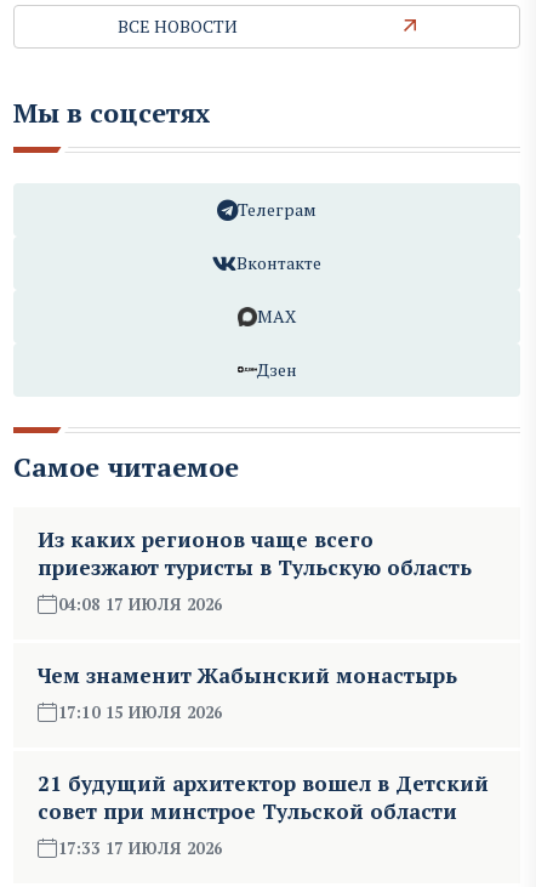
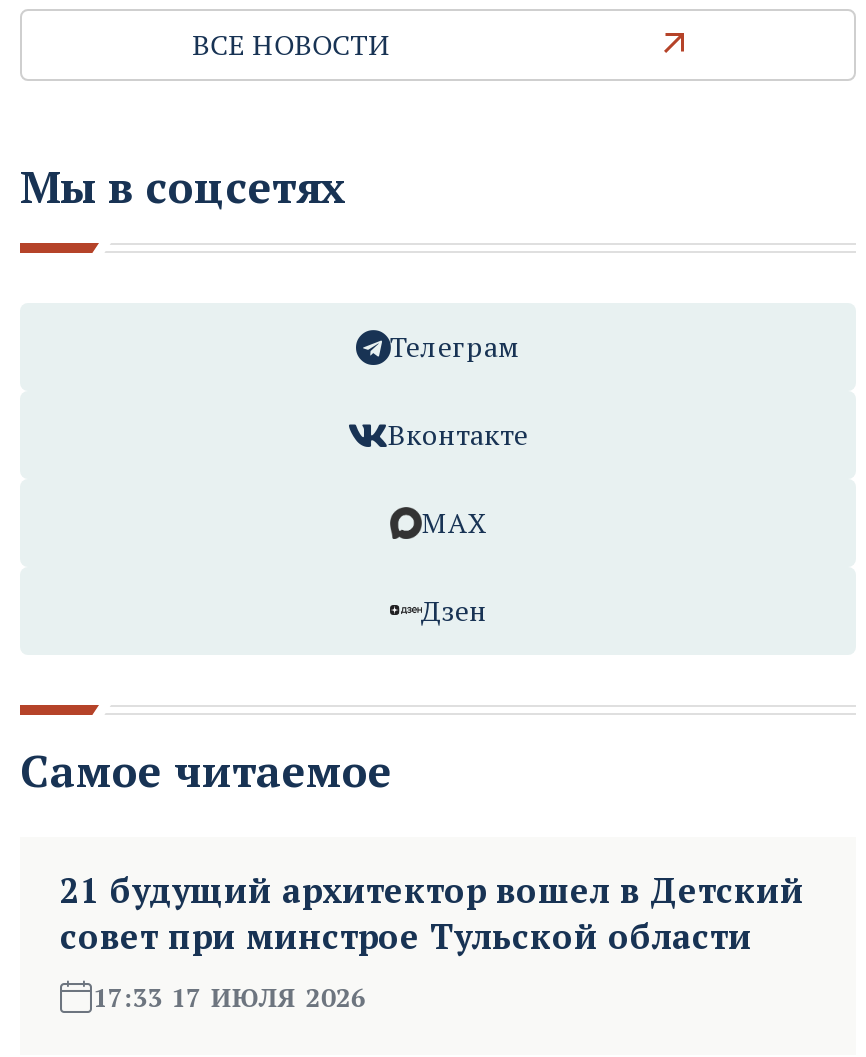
- Из каких регионов чаще всего
- приезжают туристы в Тульскую область
- 04:08 17 ИЮЛЯ 2026
- Чем знаменит Жабынский монастырь
- 17:10 15 ИЮЛЯ 2026
